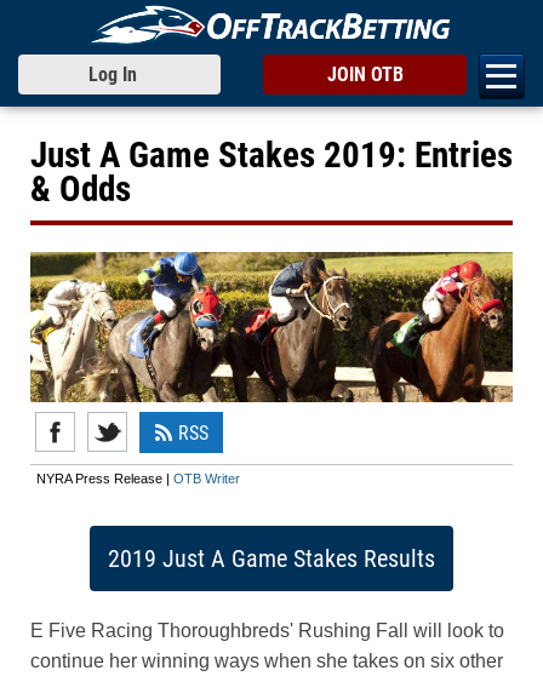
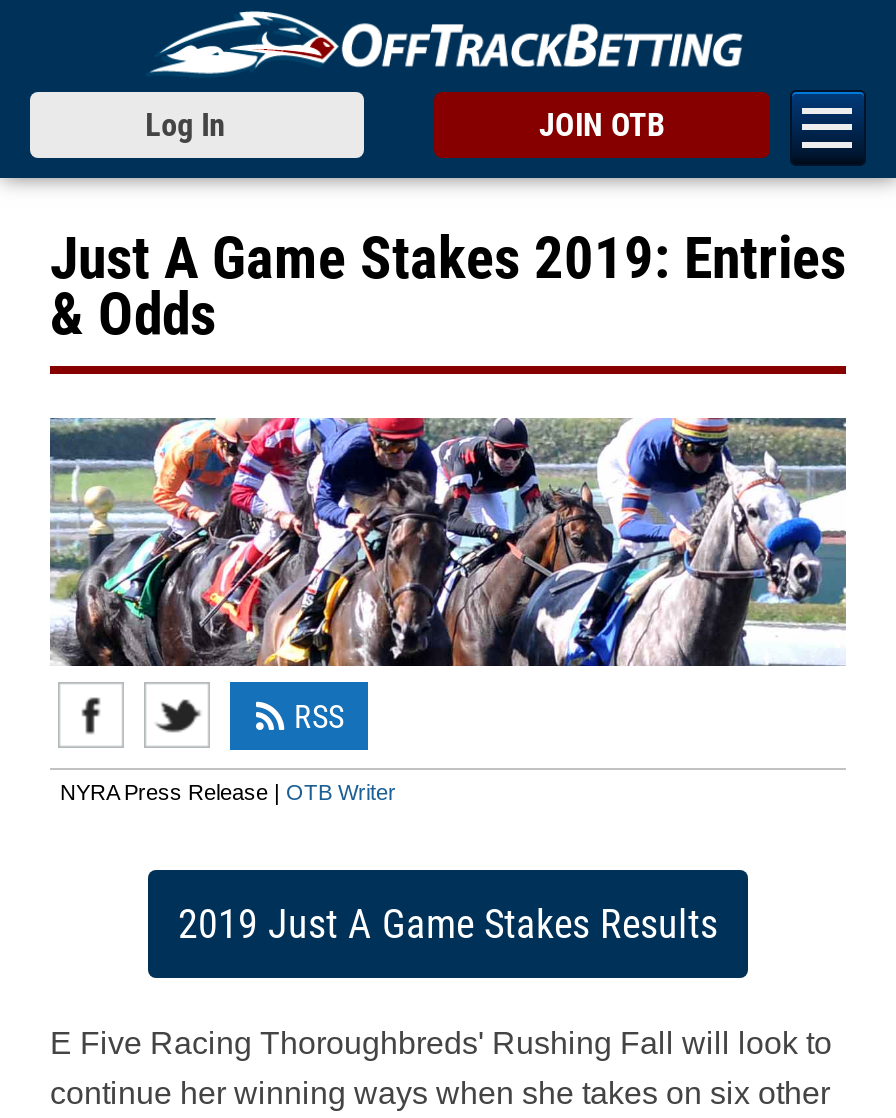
- [image]
+ [image]
